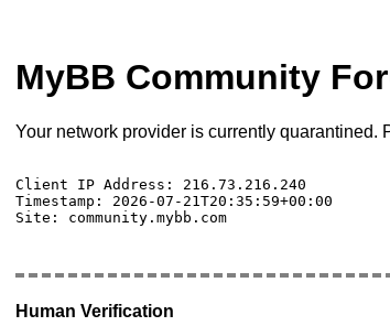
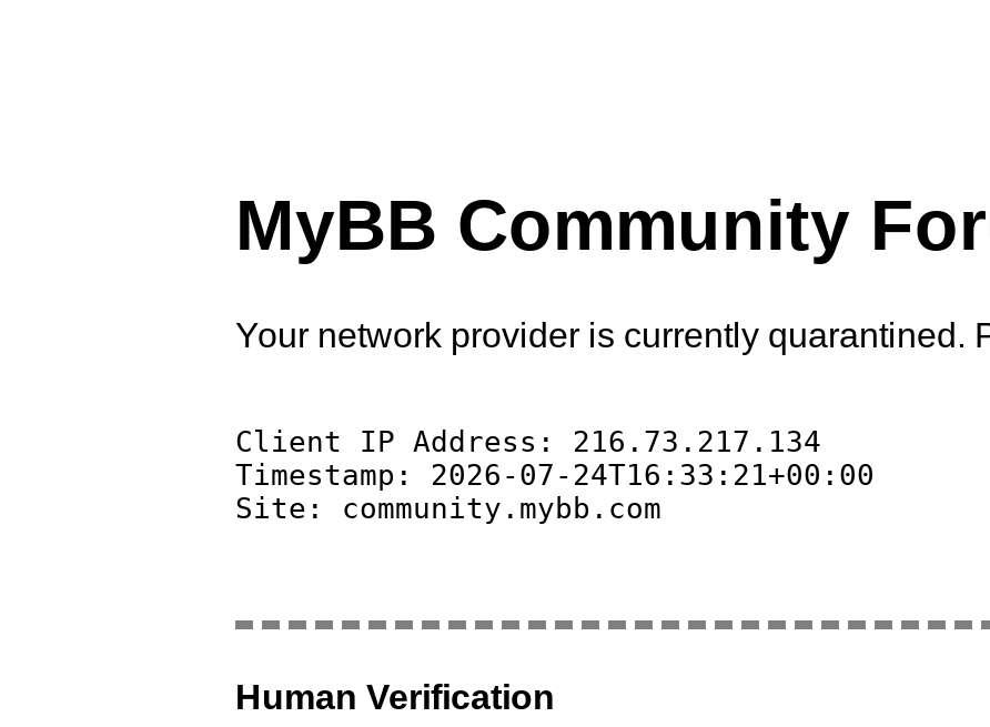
- Client IP Address: 216.73.216.240
+ Client IP Address: 216.73.217.134

- Timestamp: 2026-07-21T20:35:59+00:00
+ Timestamp: 2026-07-24T16:33:21+00:00
